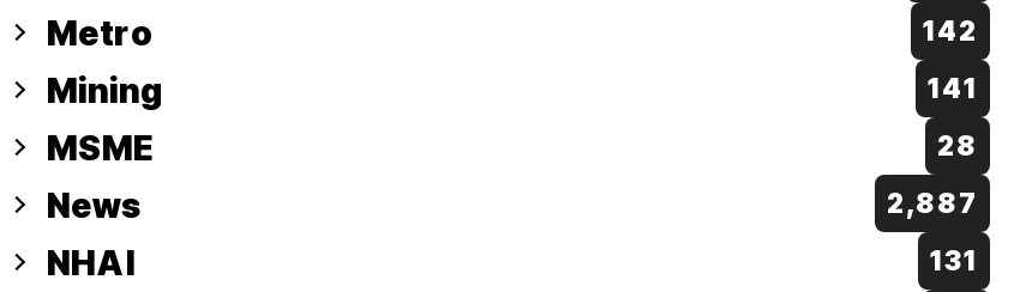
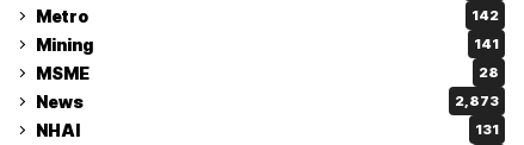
- 2,887
+ 2,873
